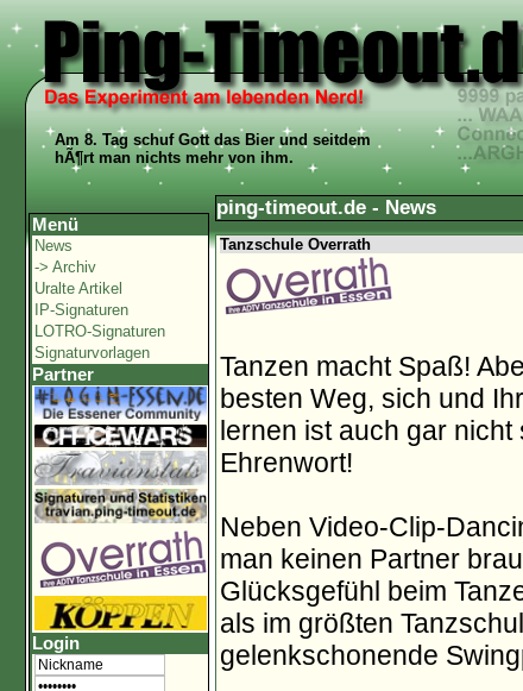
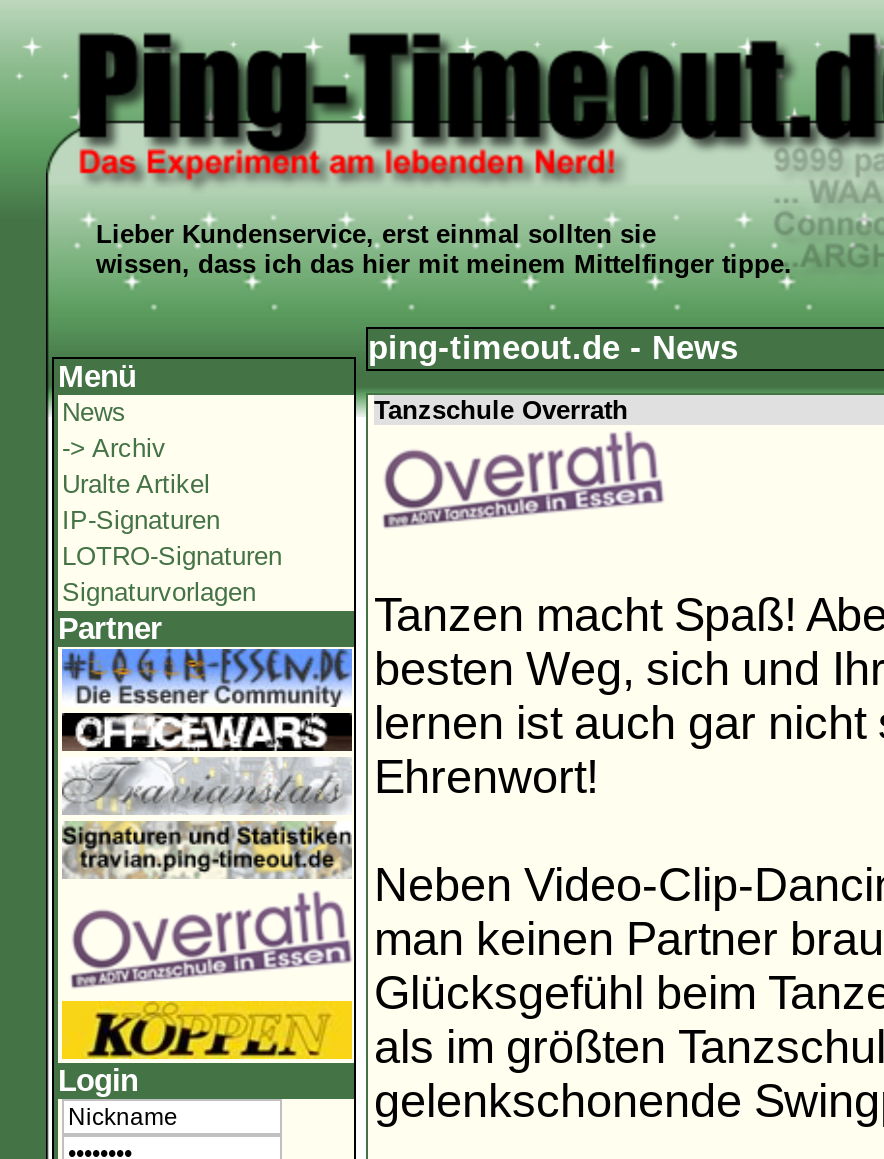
- Am 8. Tag schuf Gott das Bier und seitdem
- hÃ¶rt man nichts mehr von ihm.
+ Lieber Kundenservice, erst einmal sollten sie
+ wissen, dass ich das hier mit meinem Mittelfinger tippe.
